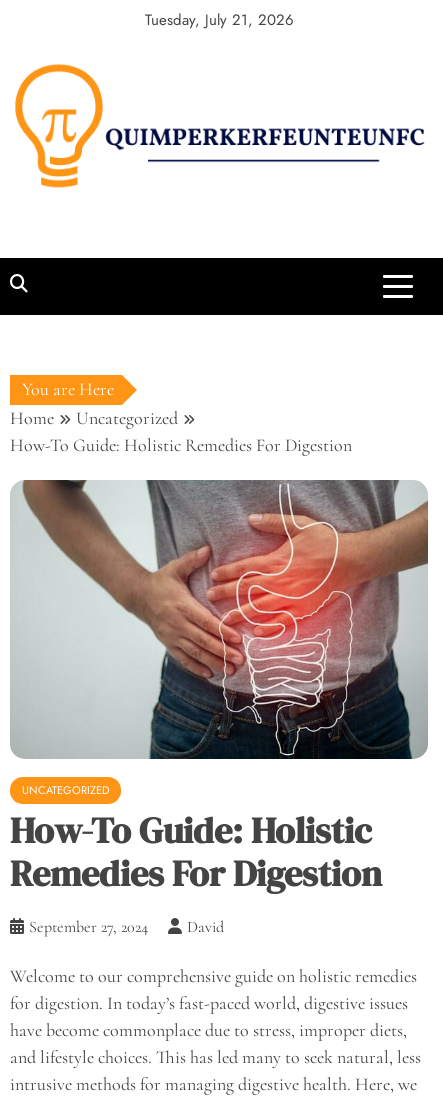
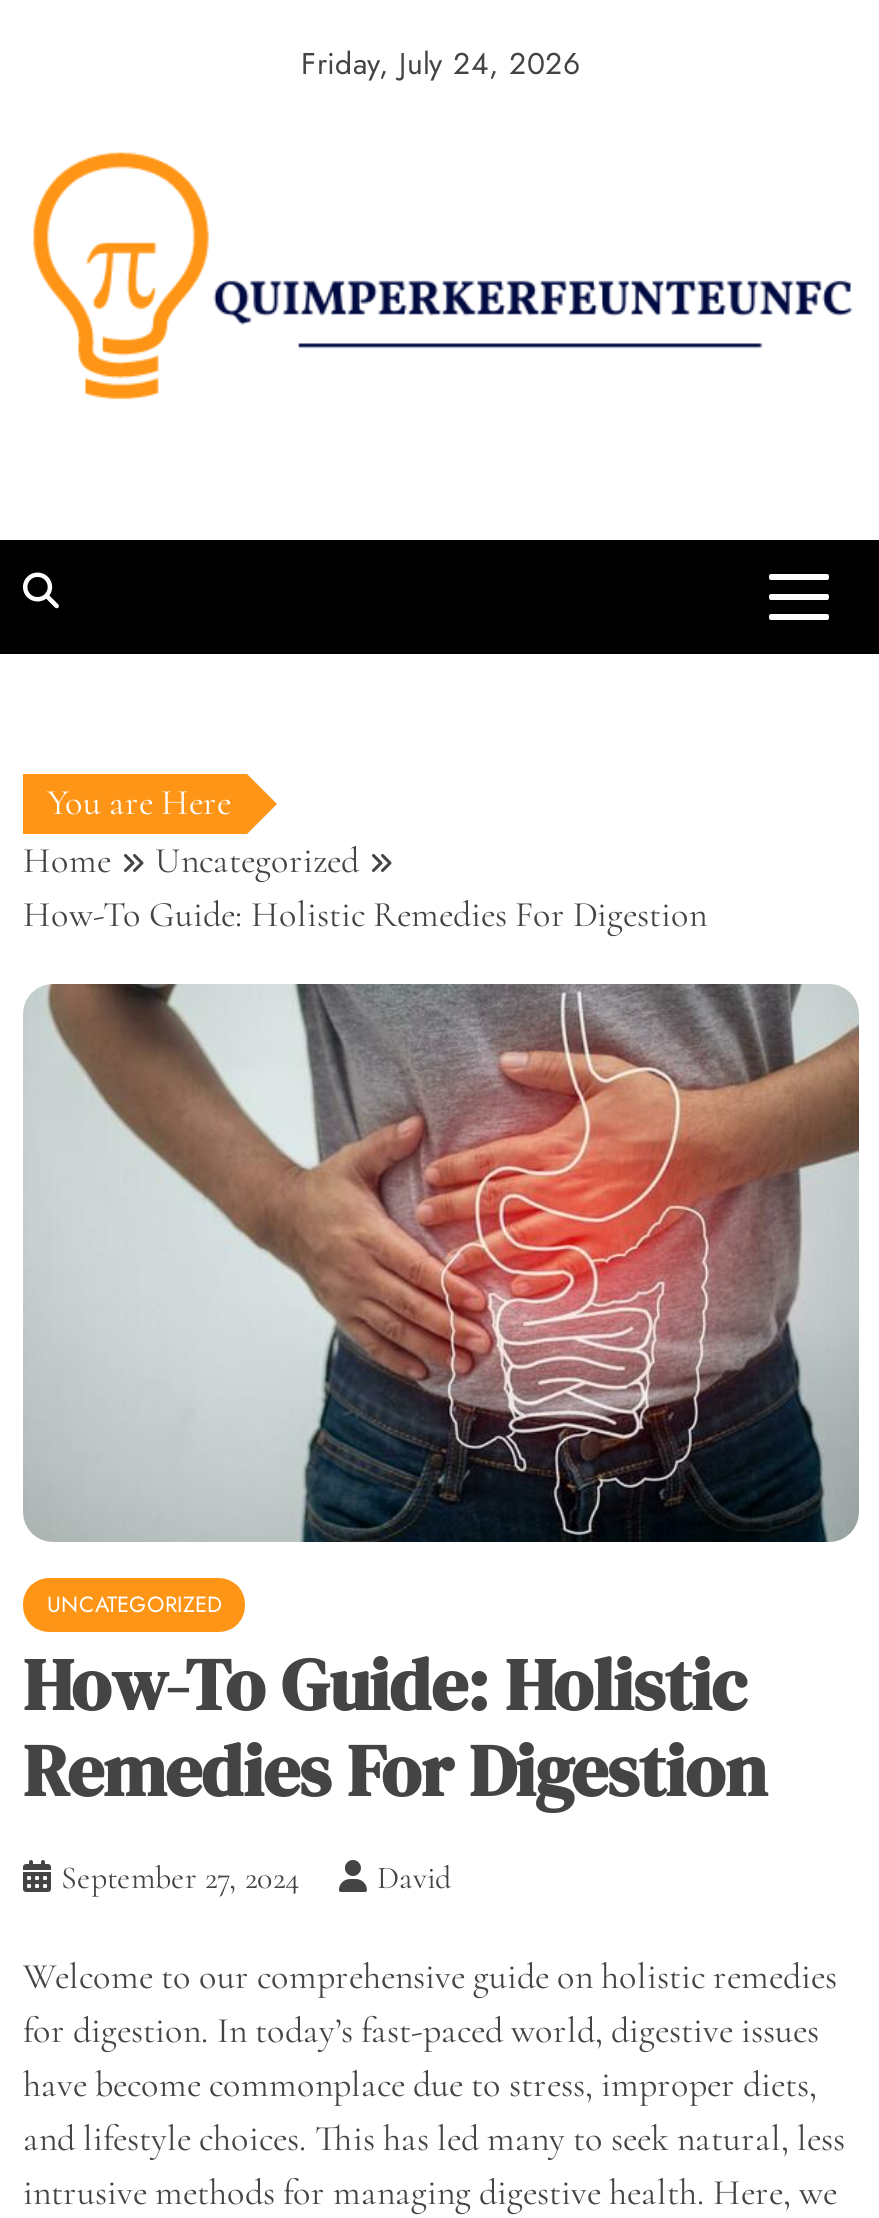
- Tuesday, July 21, 2026
+ Friday, July 24, 2026
